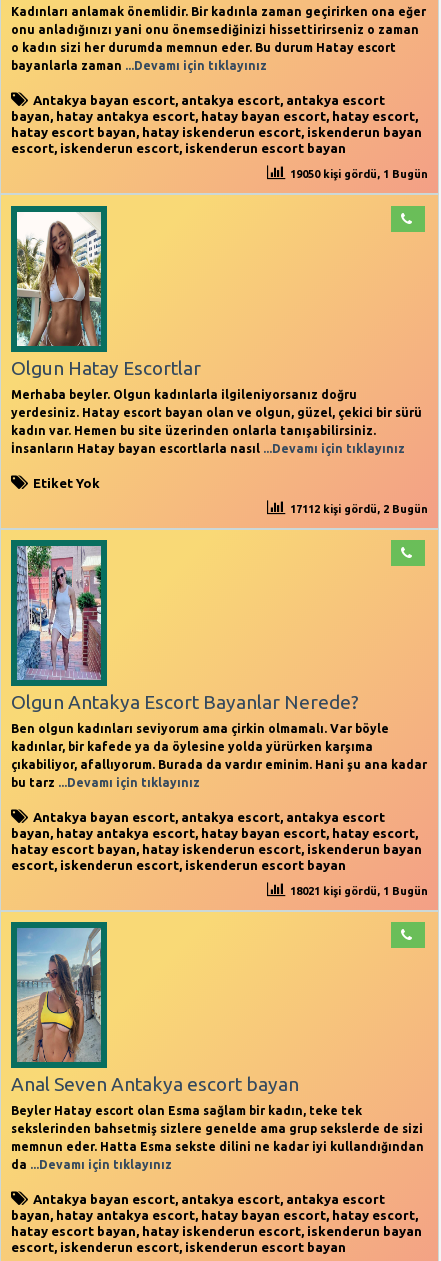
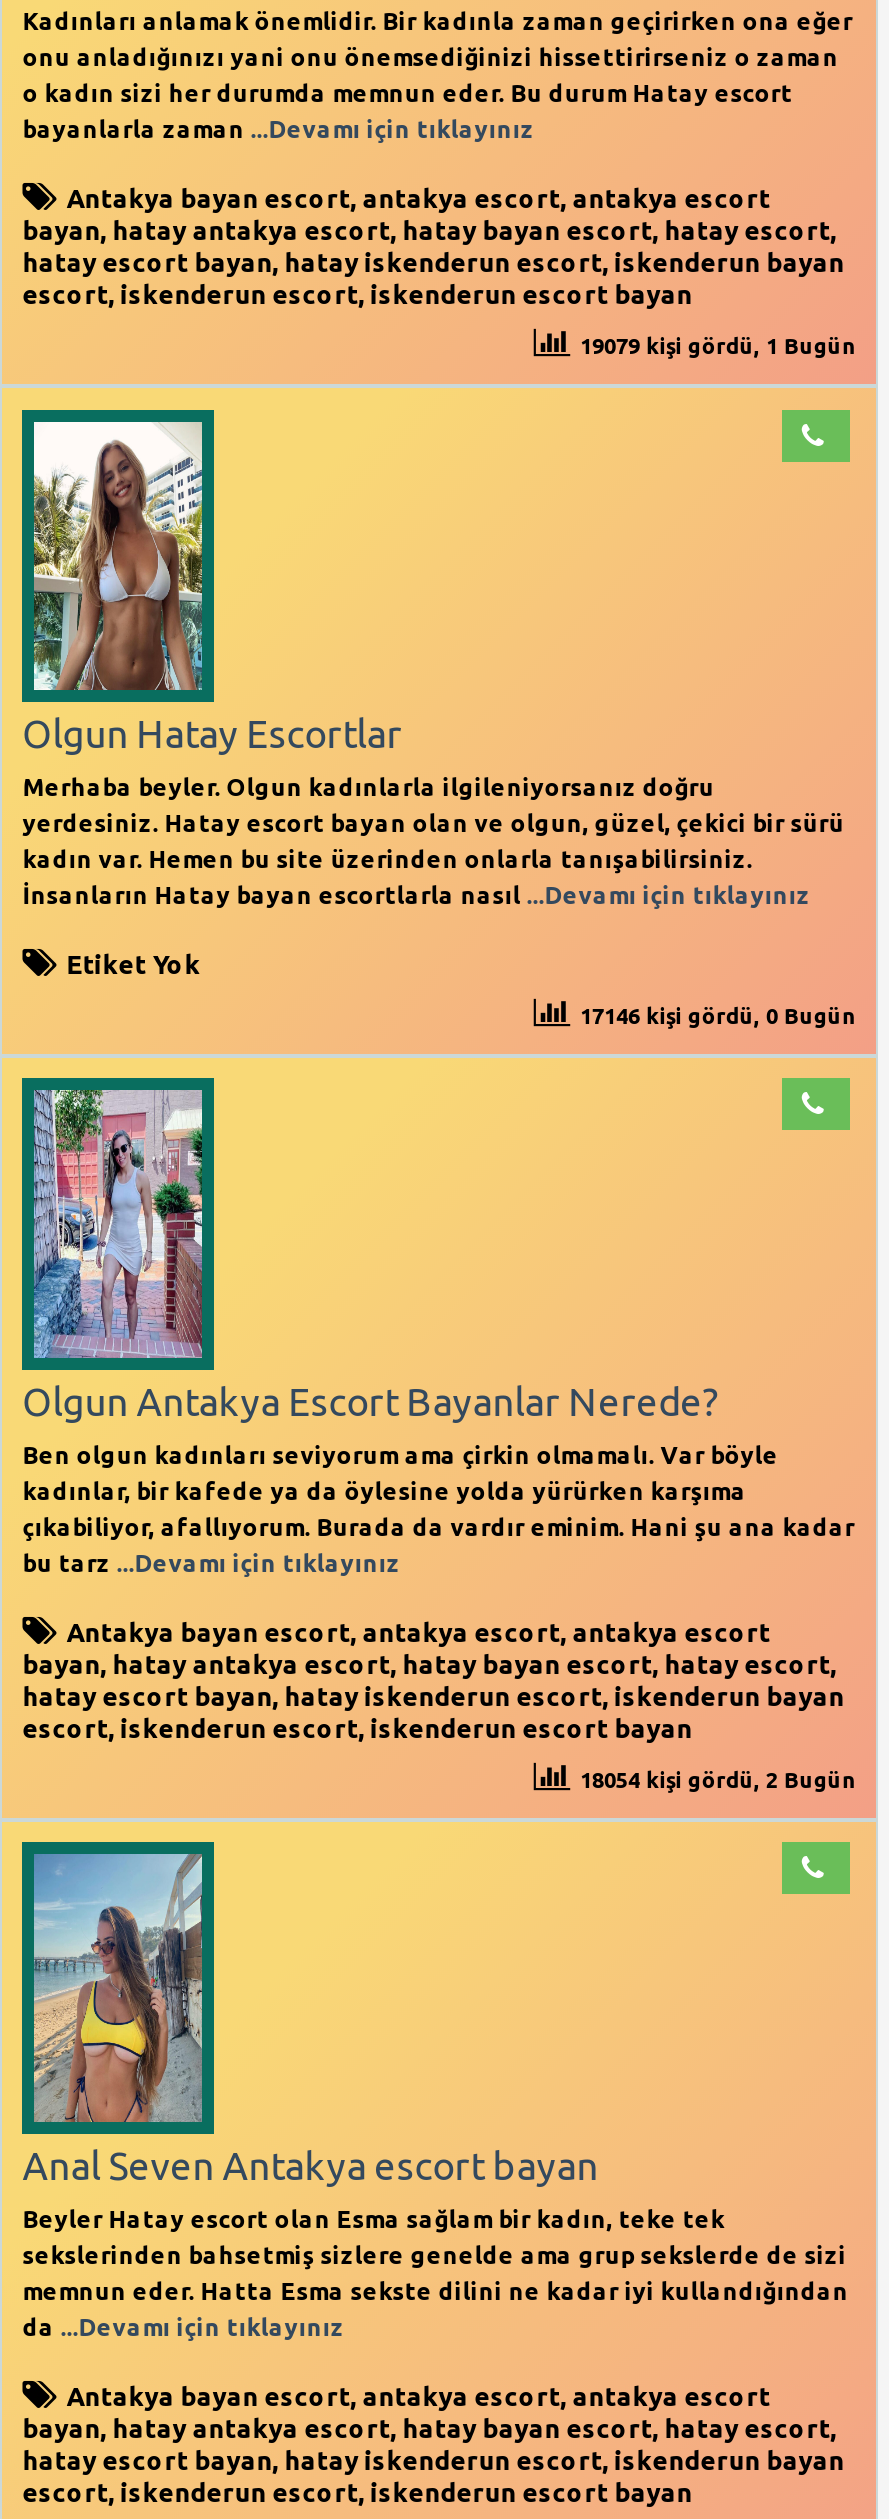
- 19050 kişi gördü, 1 Bugün
+ 19079 kişi gördü, 1 Bugün

- 17112 kişi gördü, 2 Bugün
+ 17146 kişi gördü, 0 Bugün

- 18021 kişi gördü, 1 Bugün
+ 18054 kişi gördü, 2 Bugün
